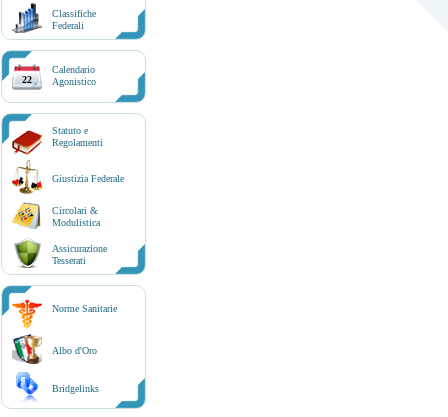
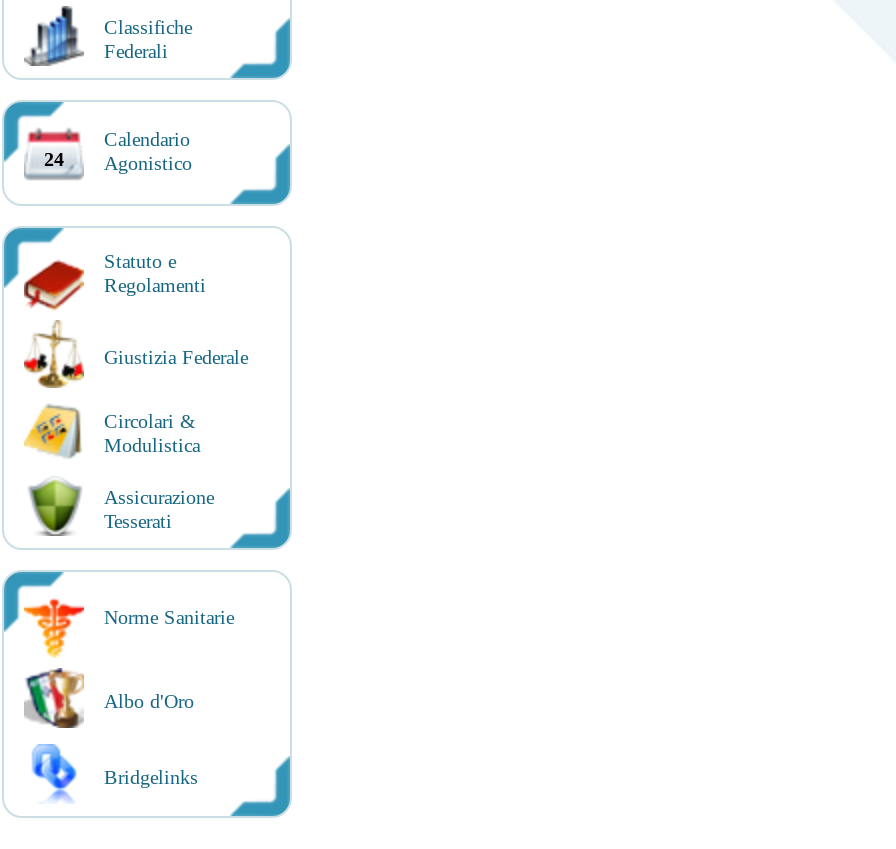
- 22 Agonistico
+ 24 Agonistico
